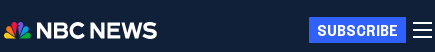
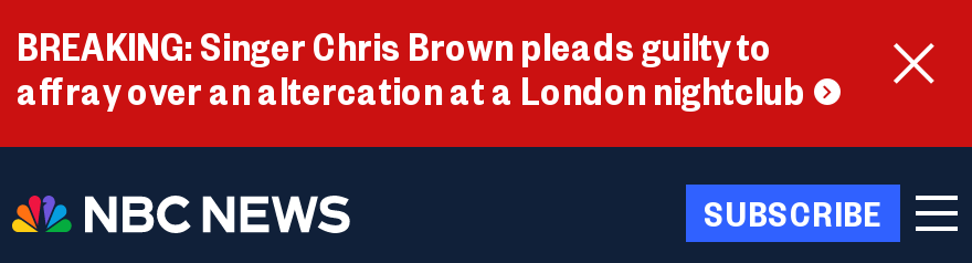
+ BREAKING: Singer Chris Brown pleads guilty to
+ affray over an altercation at a London nightclub
